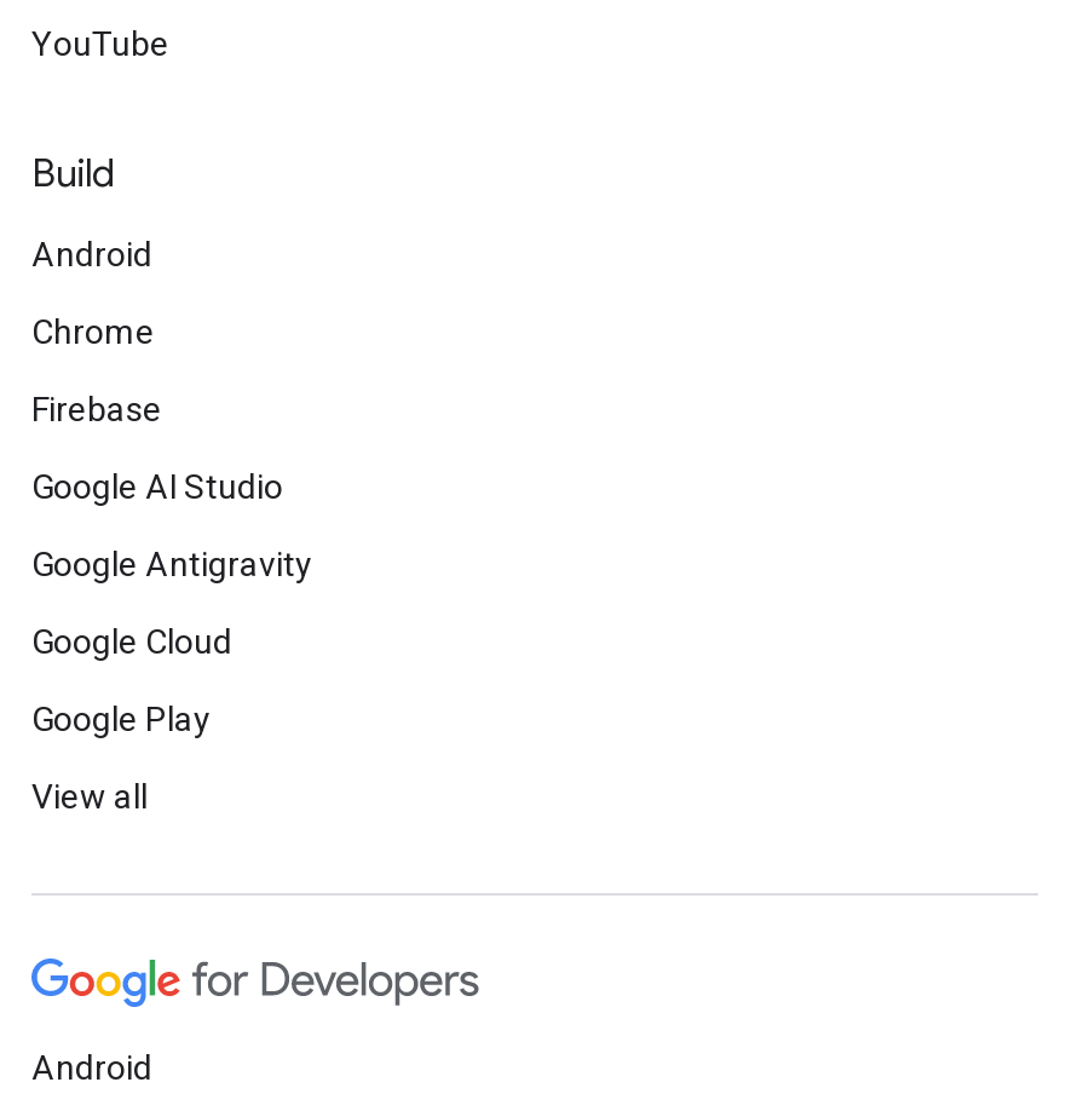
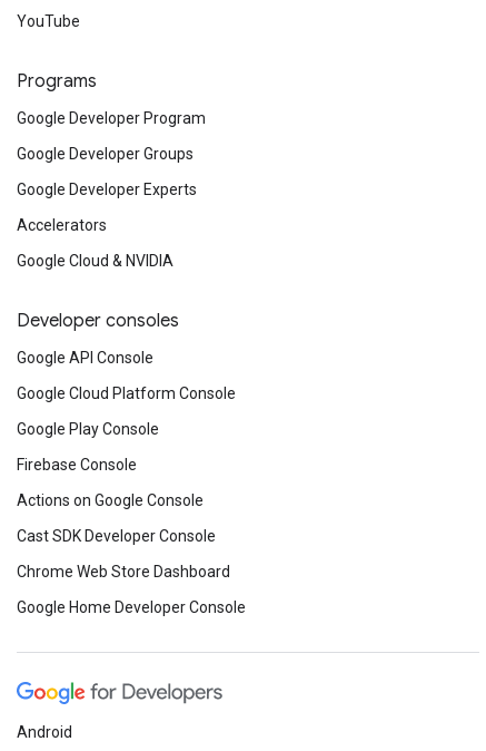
- Build
- Android
- Chrome
- Firebase
- Google AI Studio
- Google Antigravity
- Google Cloud
- Google Play
- View all
+ Programs
+ Google Developer Program
+ Google Developer Groups
+ Google Developer Experts
+ Accelerators
+ Google Cloud & NVIDIA
+ Developer consoles
+ Google API Console
+ Google Cloud Platform Console
+ Google Play Console
+ Firebase Console
+ Actions on Google Console
+ Cast SDK Developer Console
+ Chrome Web Store Dashboard
+ Google Home Developer Console
